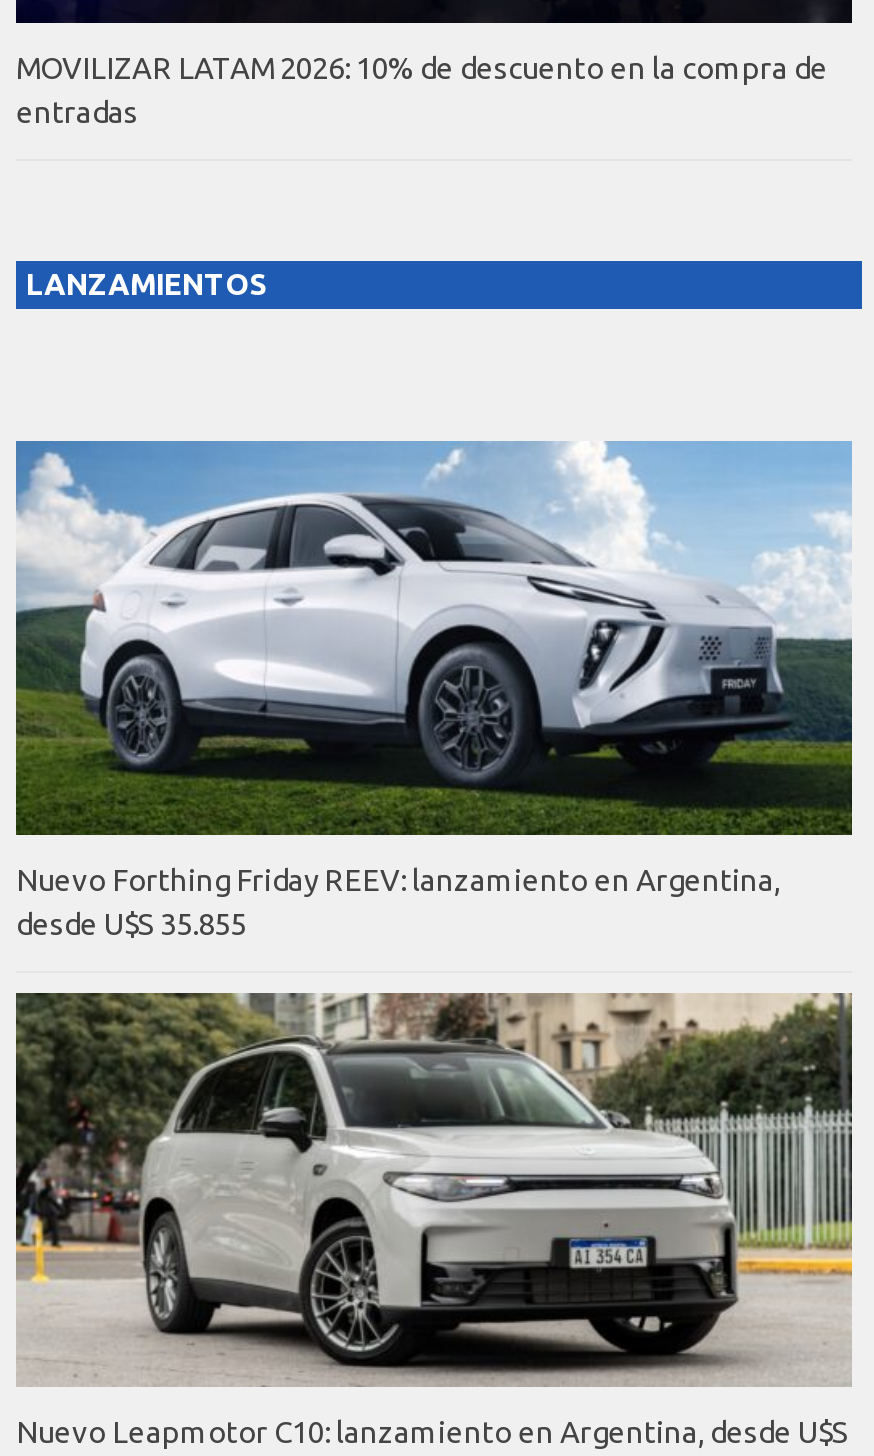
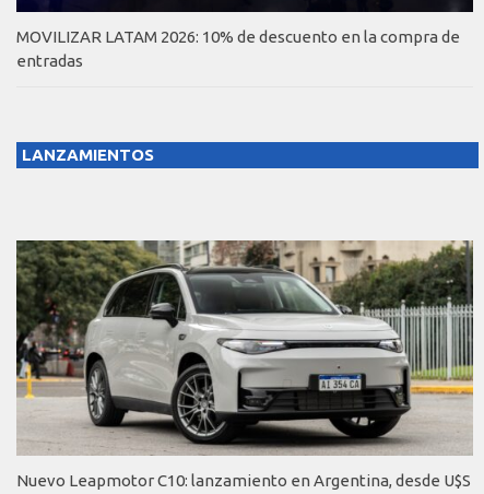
- [image]
- Nuevo Forthing Friday REEV: lanzamiento en Argentina,
- desde U$S 35.855
